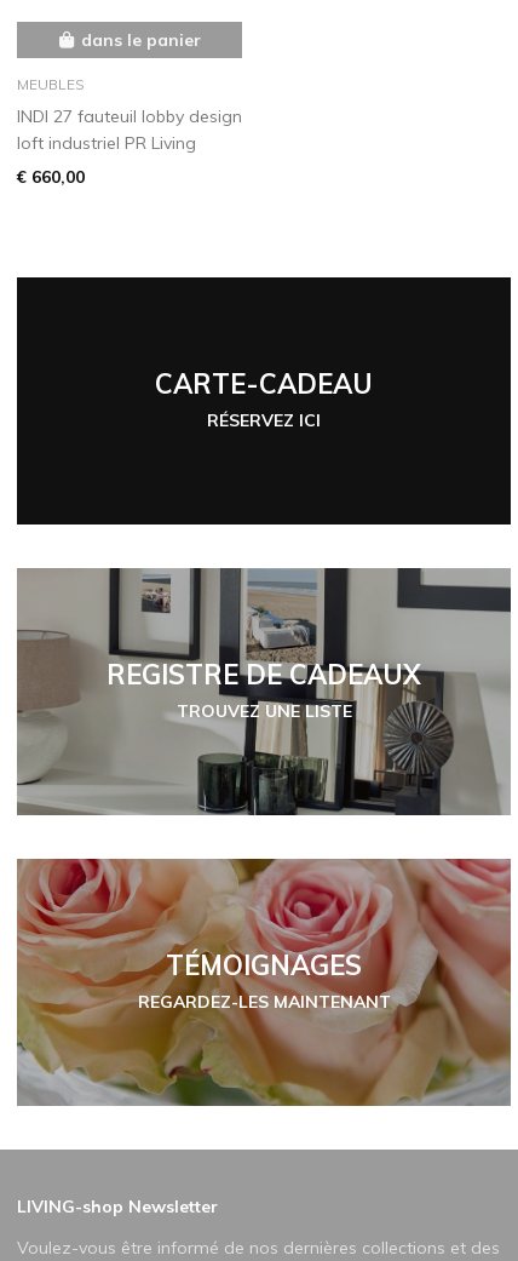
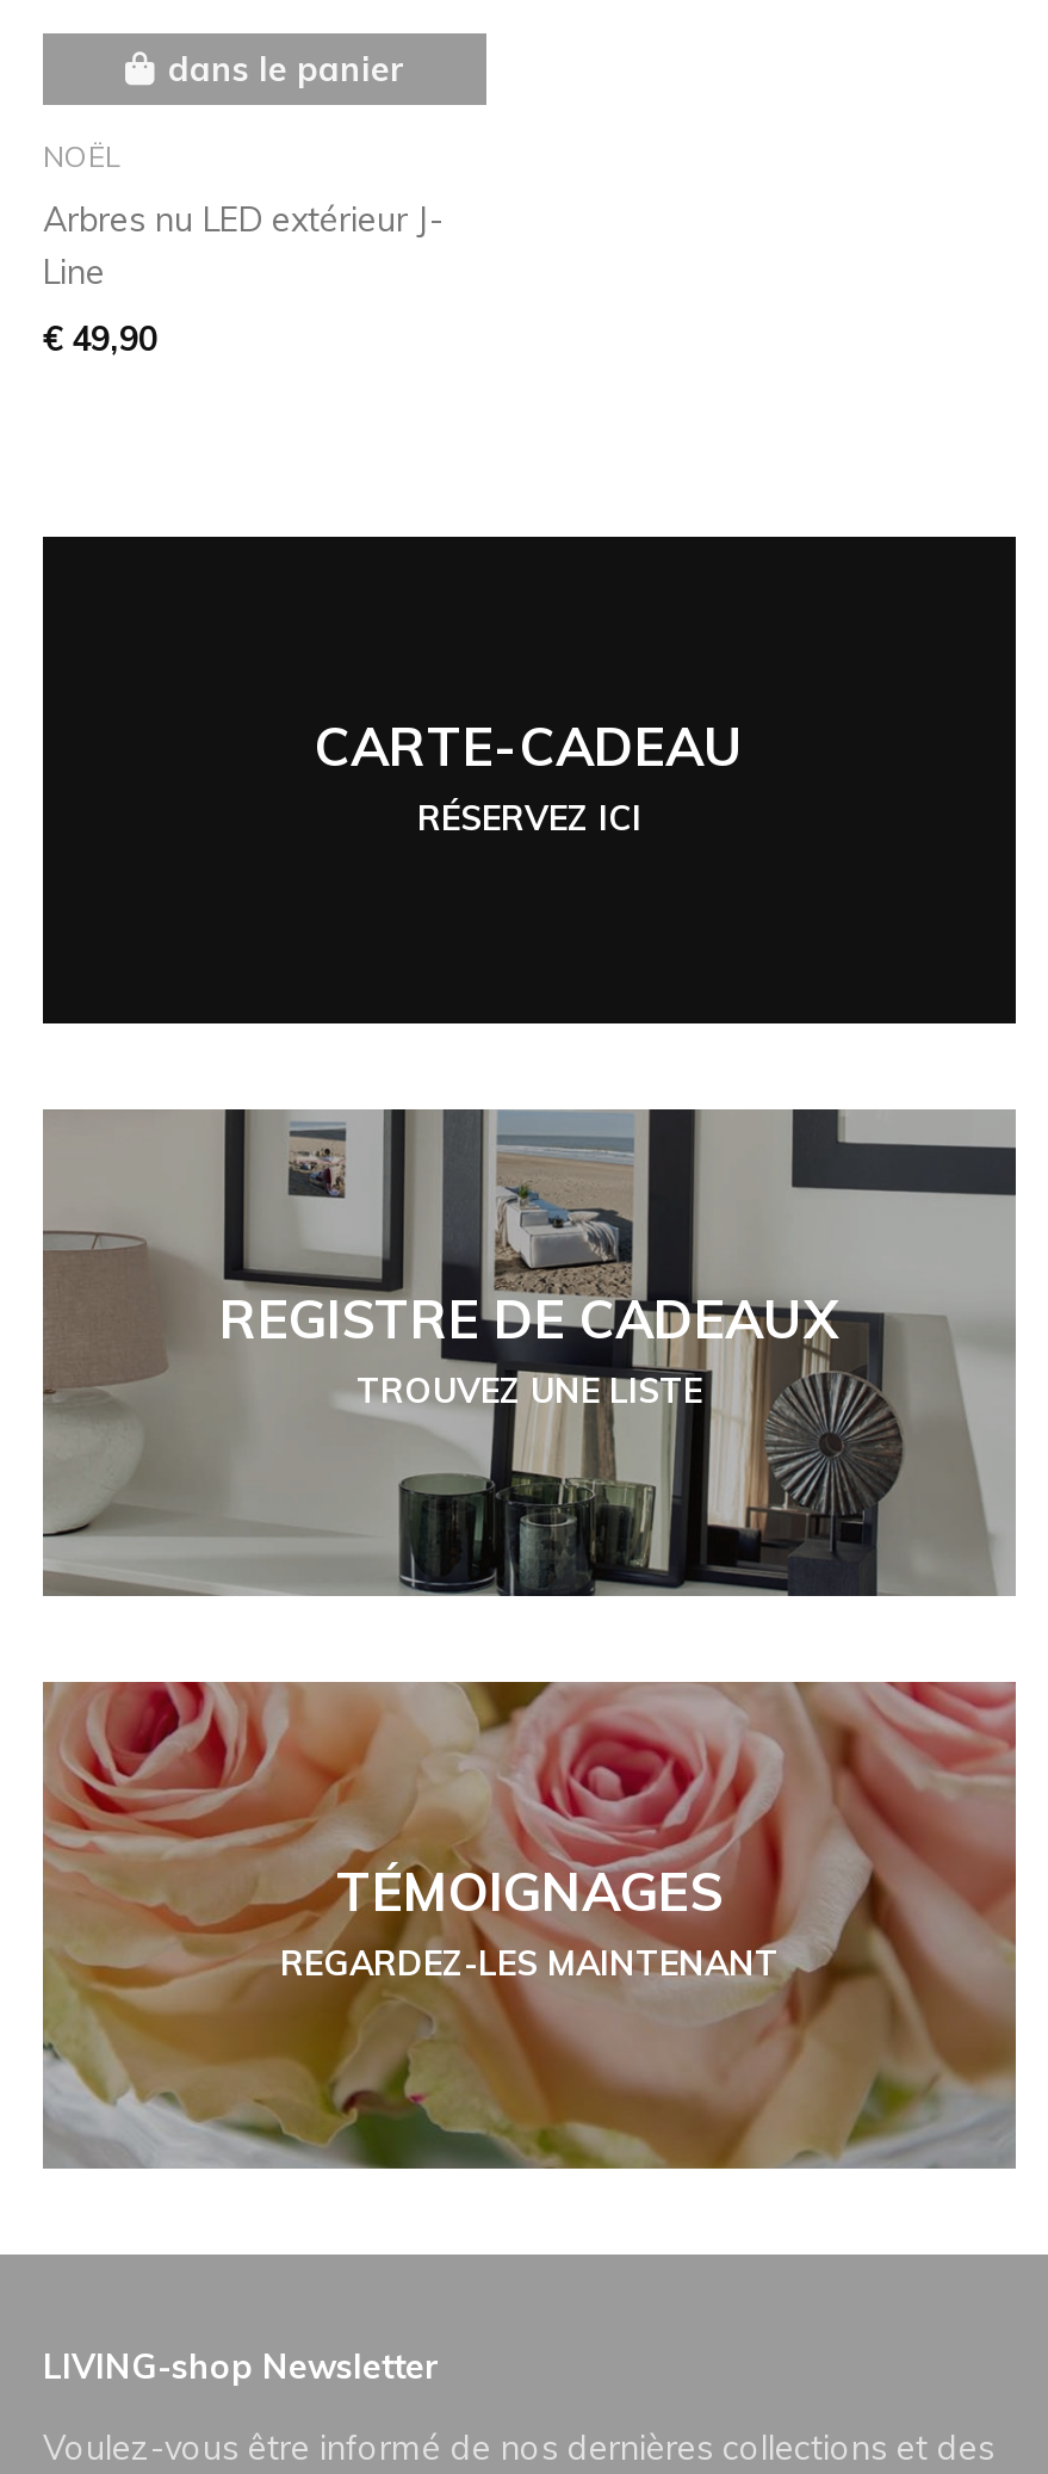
- MEUBLES
+ NOËL

- INDI 27 fauteuil lobby design
- loft industriel PR Living
+ Arbres nu LED extérieur J-
+ Line

- € 660,00
+ € 49,90
